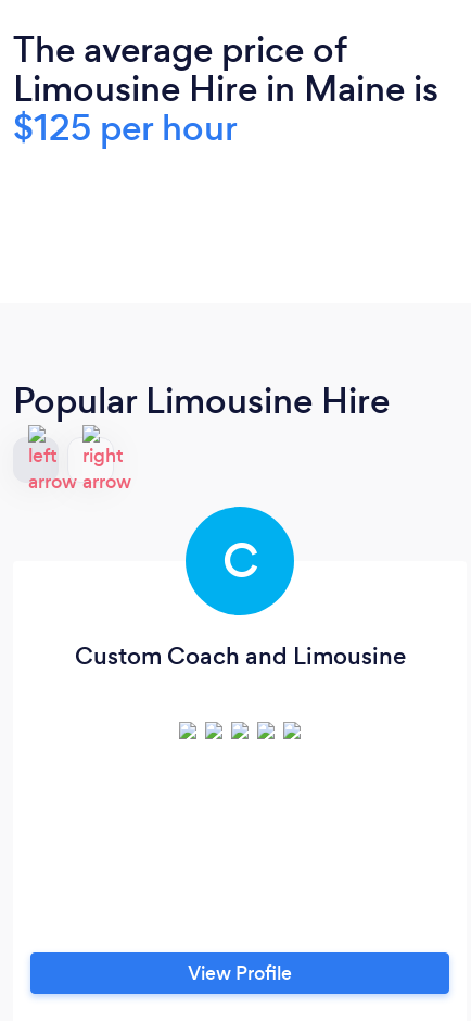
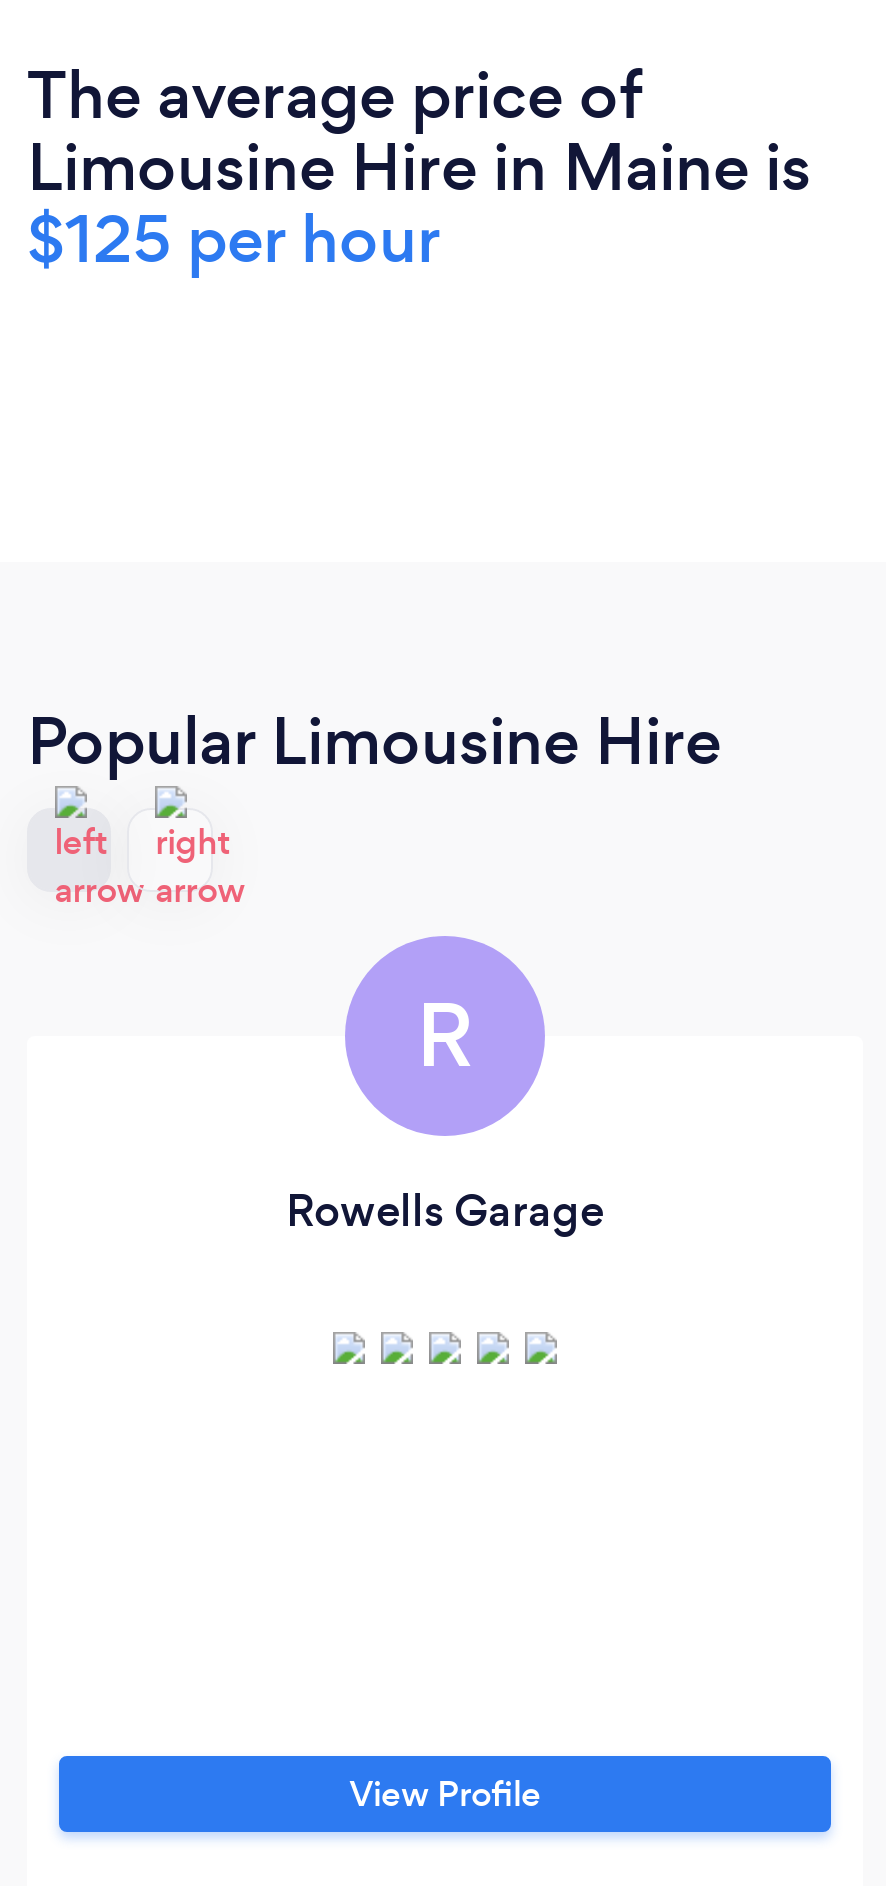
- C
+ R

- Custom Coach and Limousine
+ Rowells Garage
